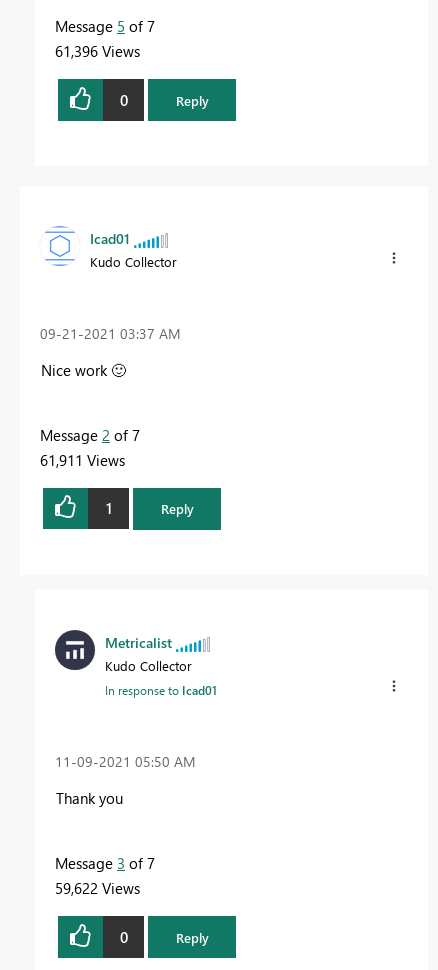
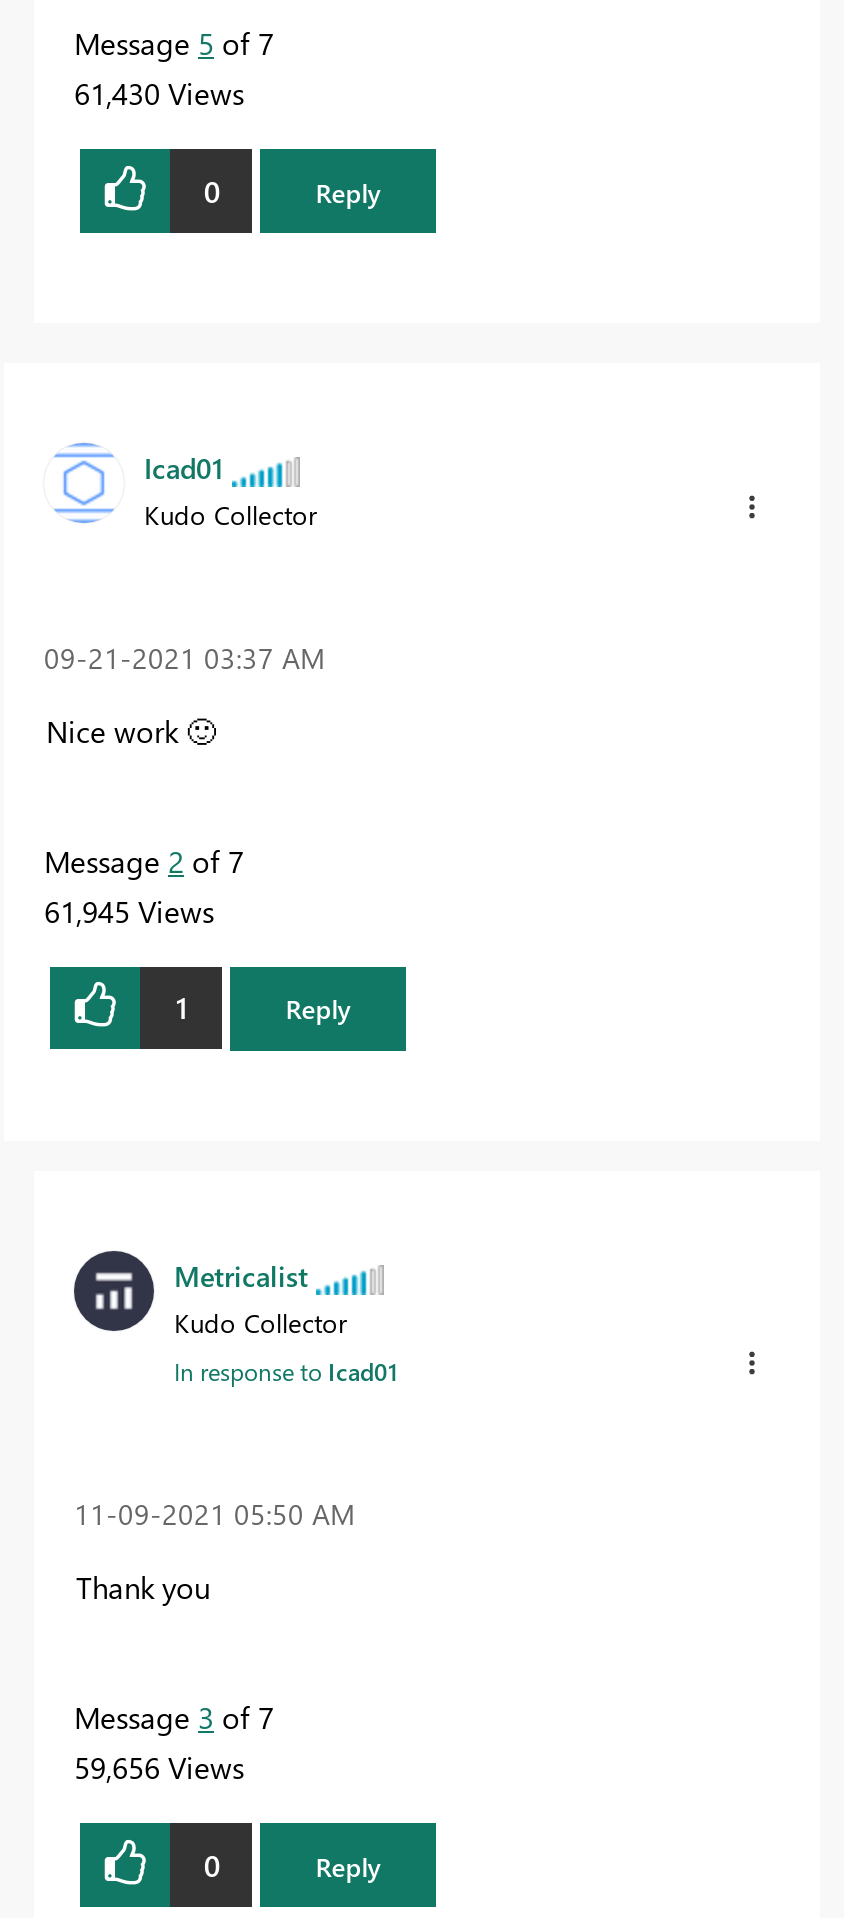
- 61,396 Views
+ 61,430 Views

- 61,911 Views
+ 61,945 Views

- 59,622 Views
+ 59,656 Views
